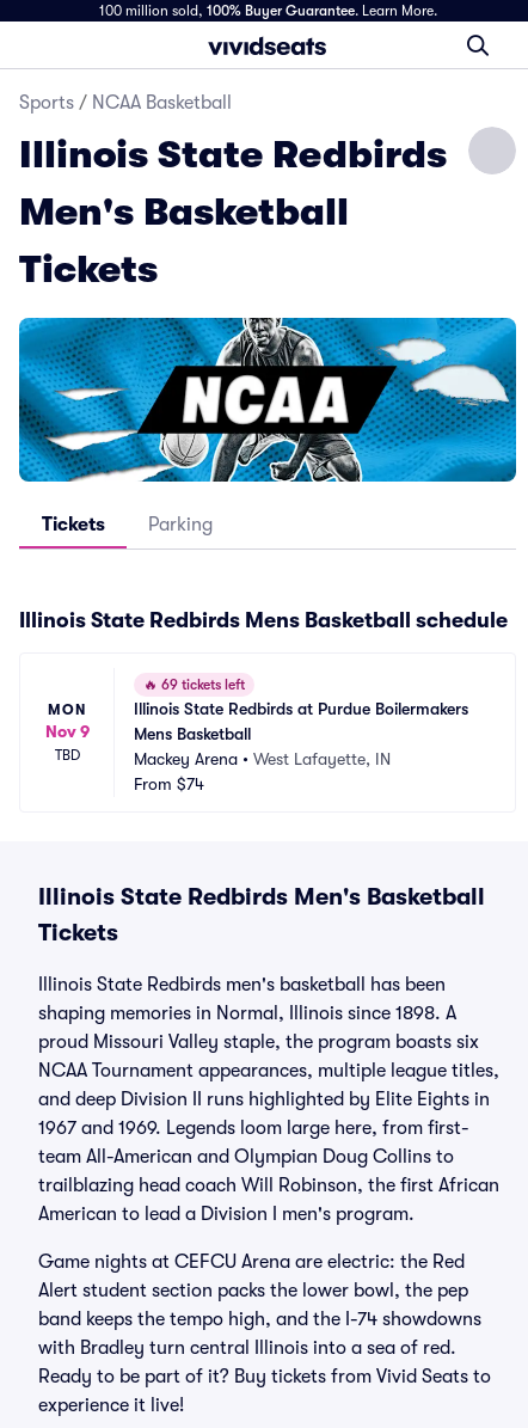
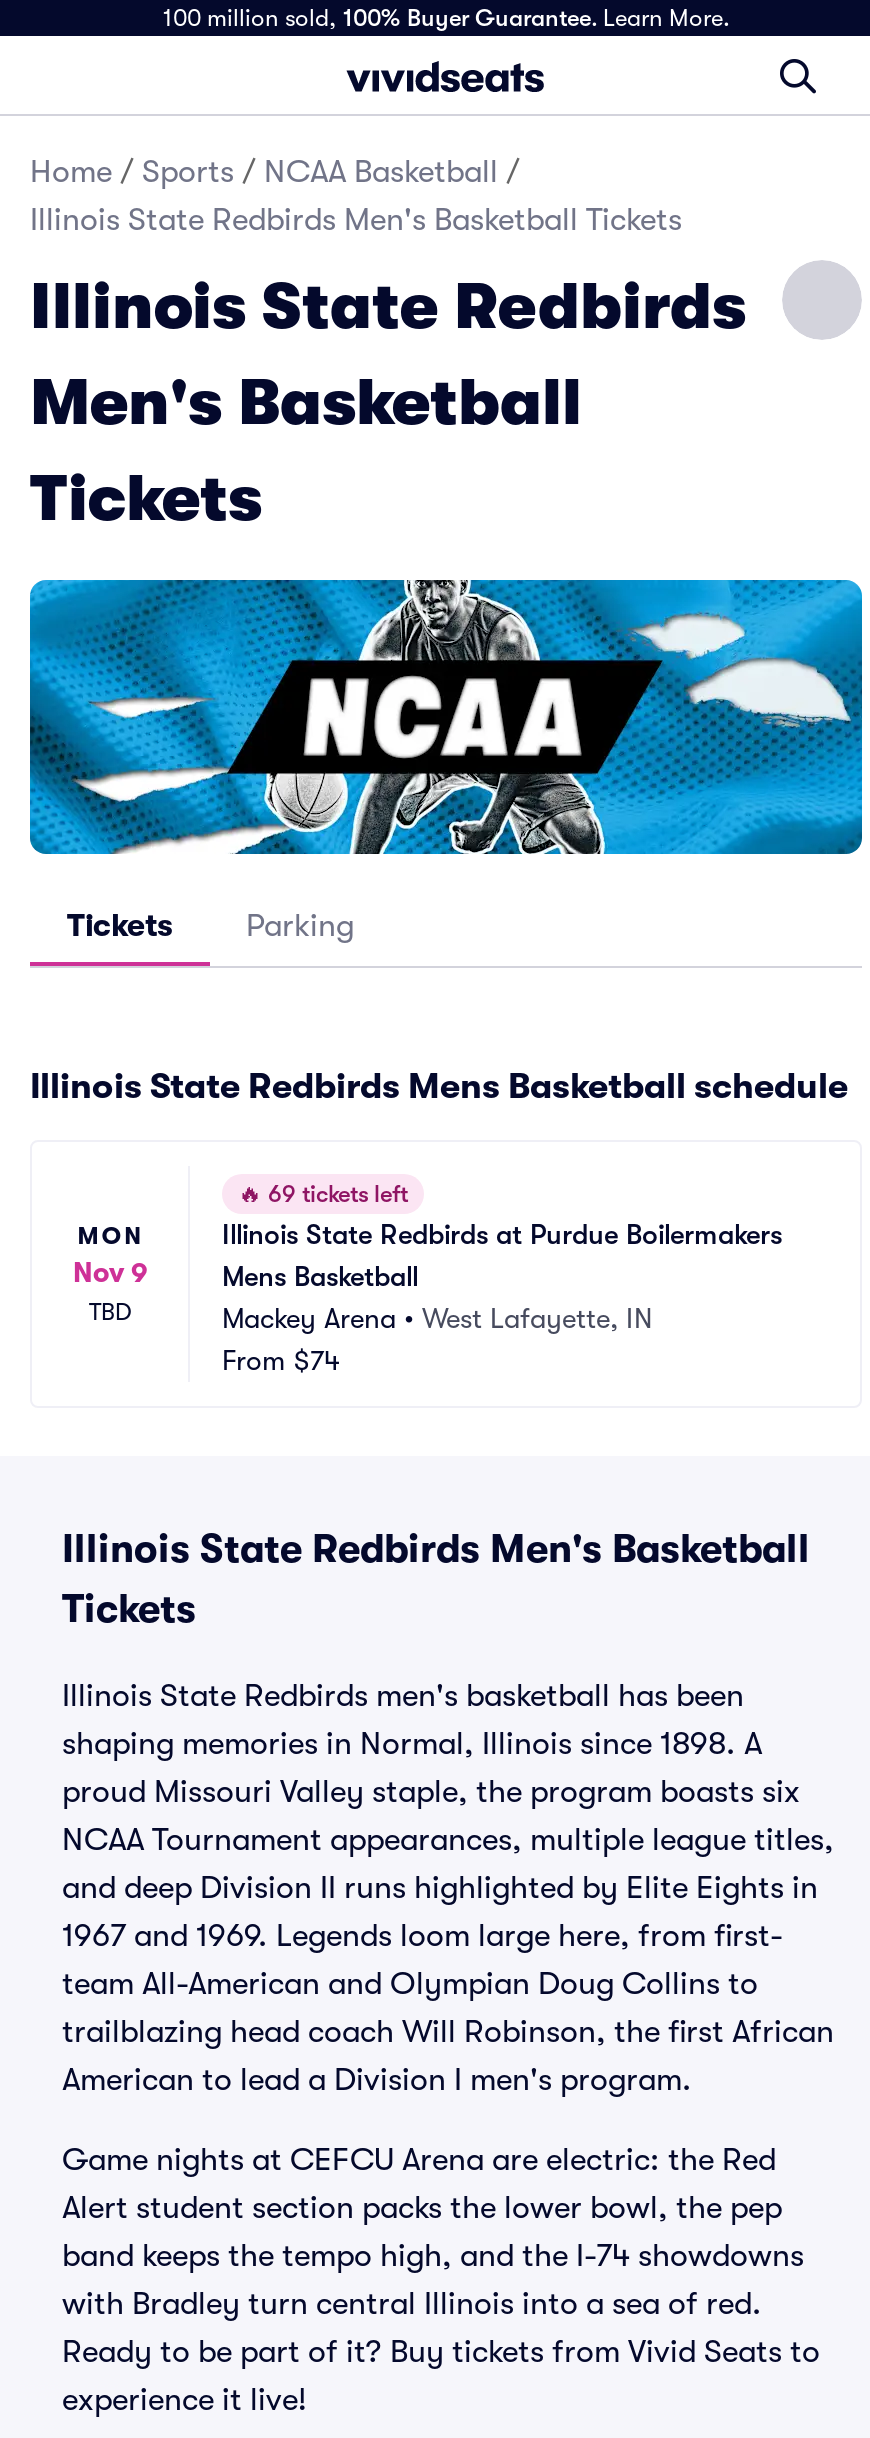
- Sports / NCAA Basketball
+ Home / Sports / NCAA Basketball /
+ Illinois State Redbirds Men's Basketball Tickets
